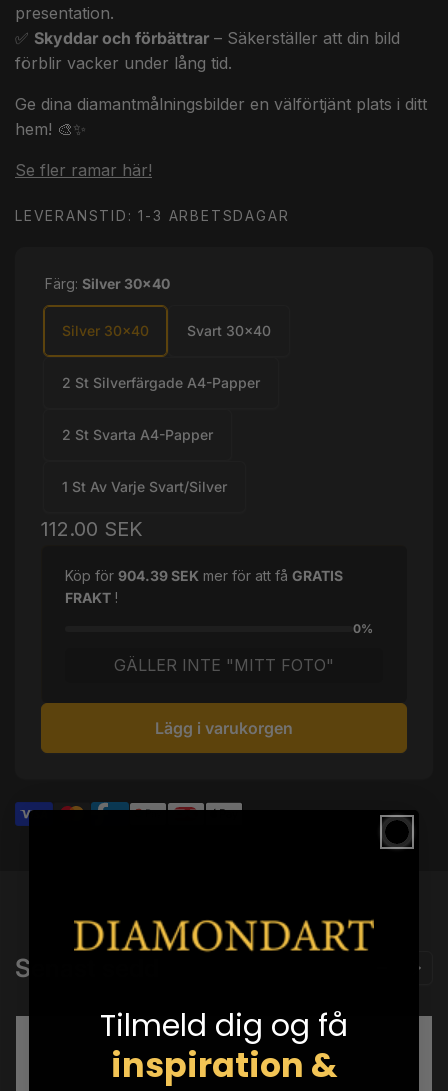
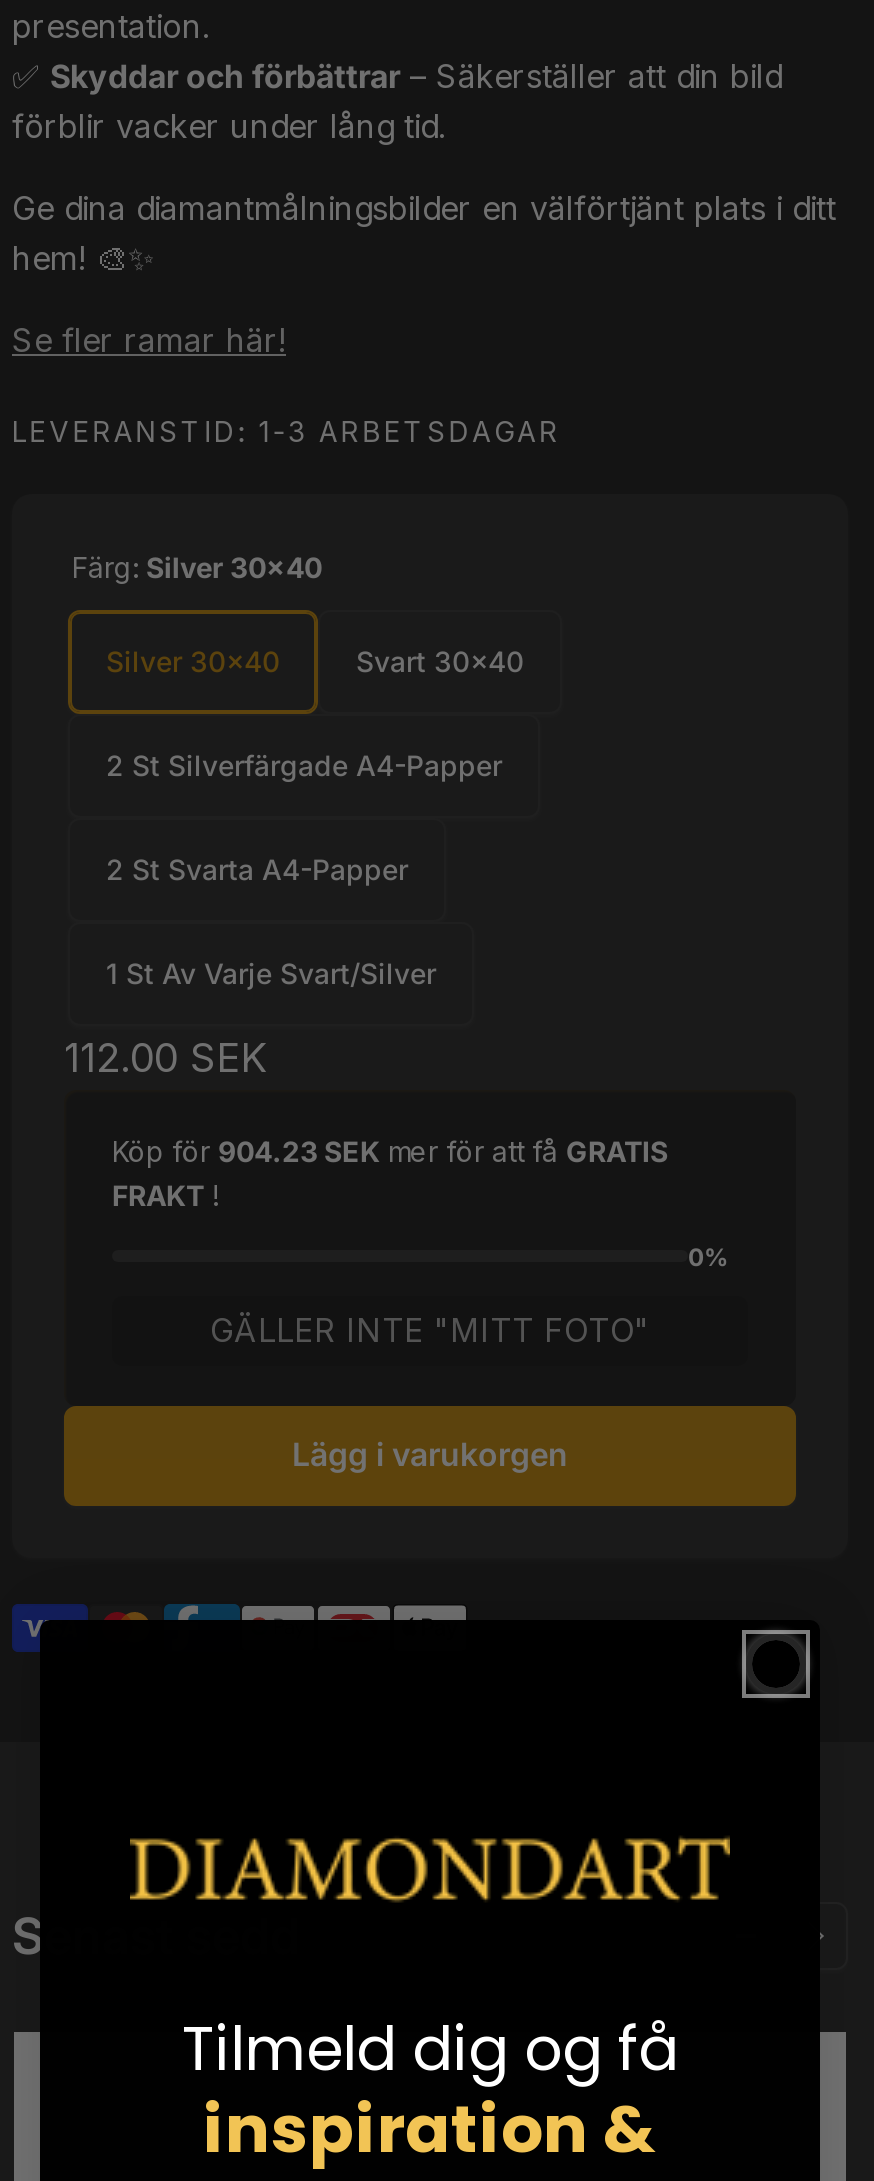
- Köp för 904.39 SEK mer för att få GRATIS
+ Köp för 904.23 SEK mer för att få GRATIS
